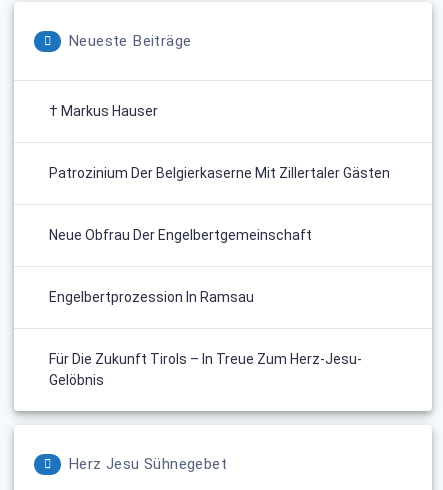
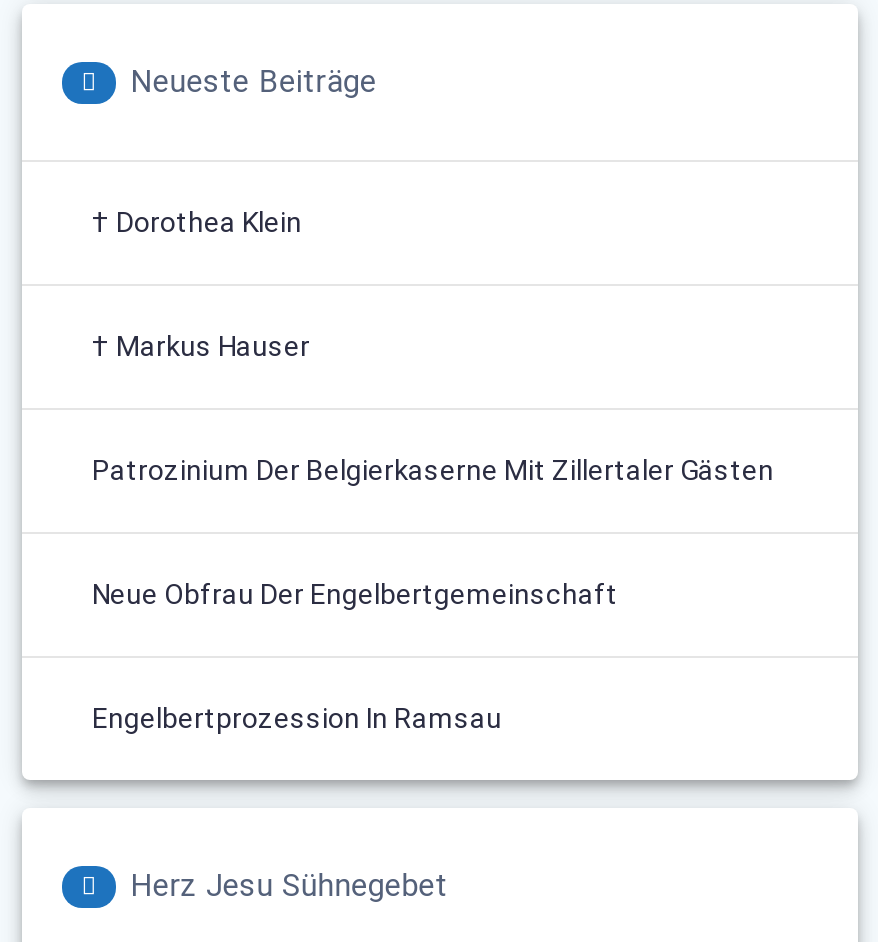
+ † Dorothea Klein

moved down: † Markus Hauser | Patrozinium Der Belgierkaserne Mit Zillertaler Gästen | Neue Obfrau Der Engelbertgemeinschaft | Engelbertprozession In Ramsau

- Für Die Zukunft Tirols – In Treue Zum Herz-Jesu-
- Gelöbnis
